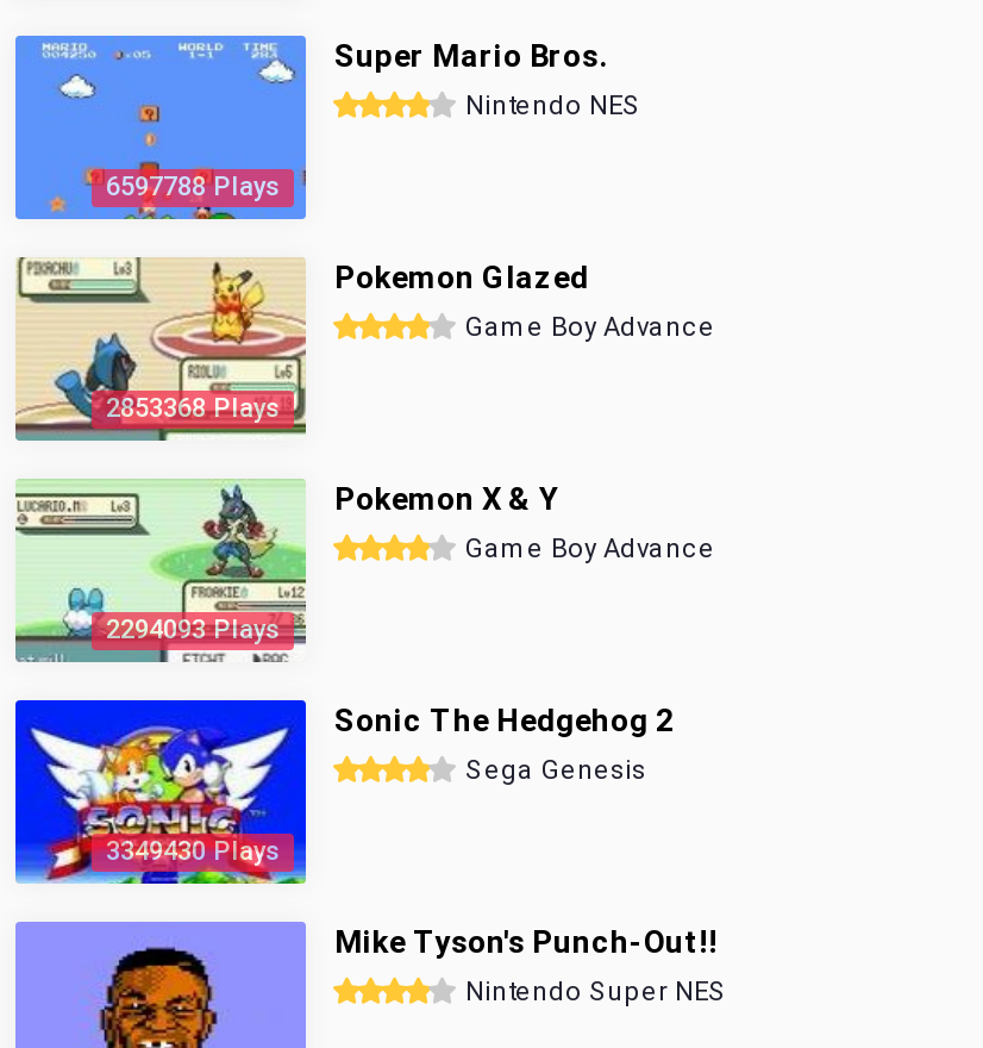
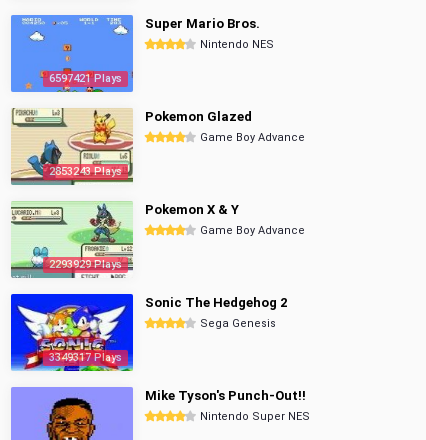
- 6597788 Plays
+ 6597421 Plays

- 2853368 Plays
+ 2853243 Plays

- 2294093 Plays
+ 2293929 Plays

- 3349430 Plays
+ 3349317 Plays
